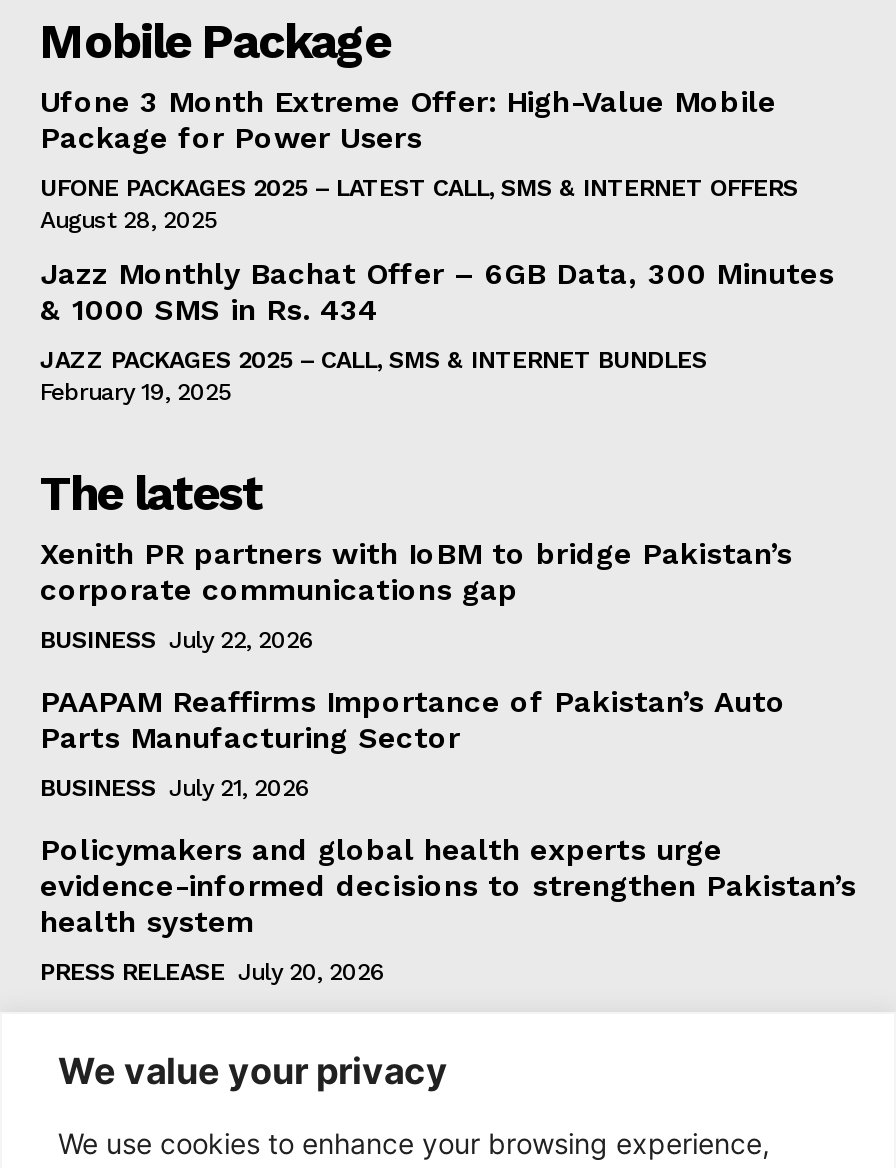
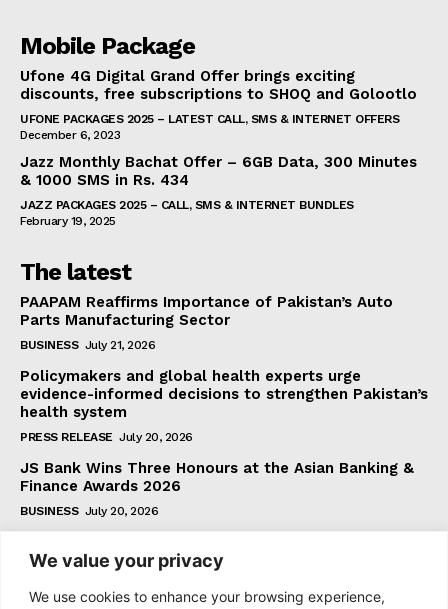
- Ufone 3 Month Extreme Offer: High-Value Mobile
- Package for Power Users
+ Ufone 4G Digital Grand Offer brings exciting
+ discounts, free subscriptions to SHOQ and Golootlo

- August 28, 2025
+ December 6, 2023

- Xenith PR partners with IoBM to bridge Pakistan’s
- corporate communications gap
- BUSINESS July 22, 2026

moved up: PAAPAM Reaffirms Importance of Pakistan’s Auto | Parts Manufacturing Sector | BUSINESS July 21, 2026 | Policymakers and global health experts urge | evidence-informed decisions to strengthen Pakistan’s | health system | PRESS RELEASE July 20, 2026

+ JS Bank Wins Three Honours at the Asian Banking &
+ Finance Awards 2026
+ BUSINESS July 20, 2026
